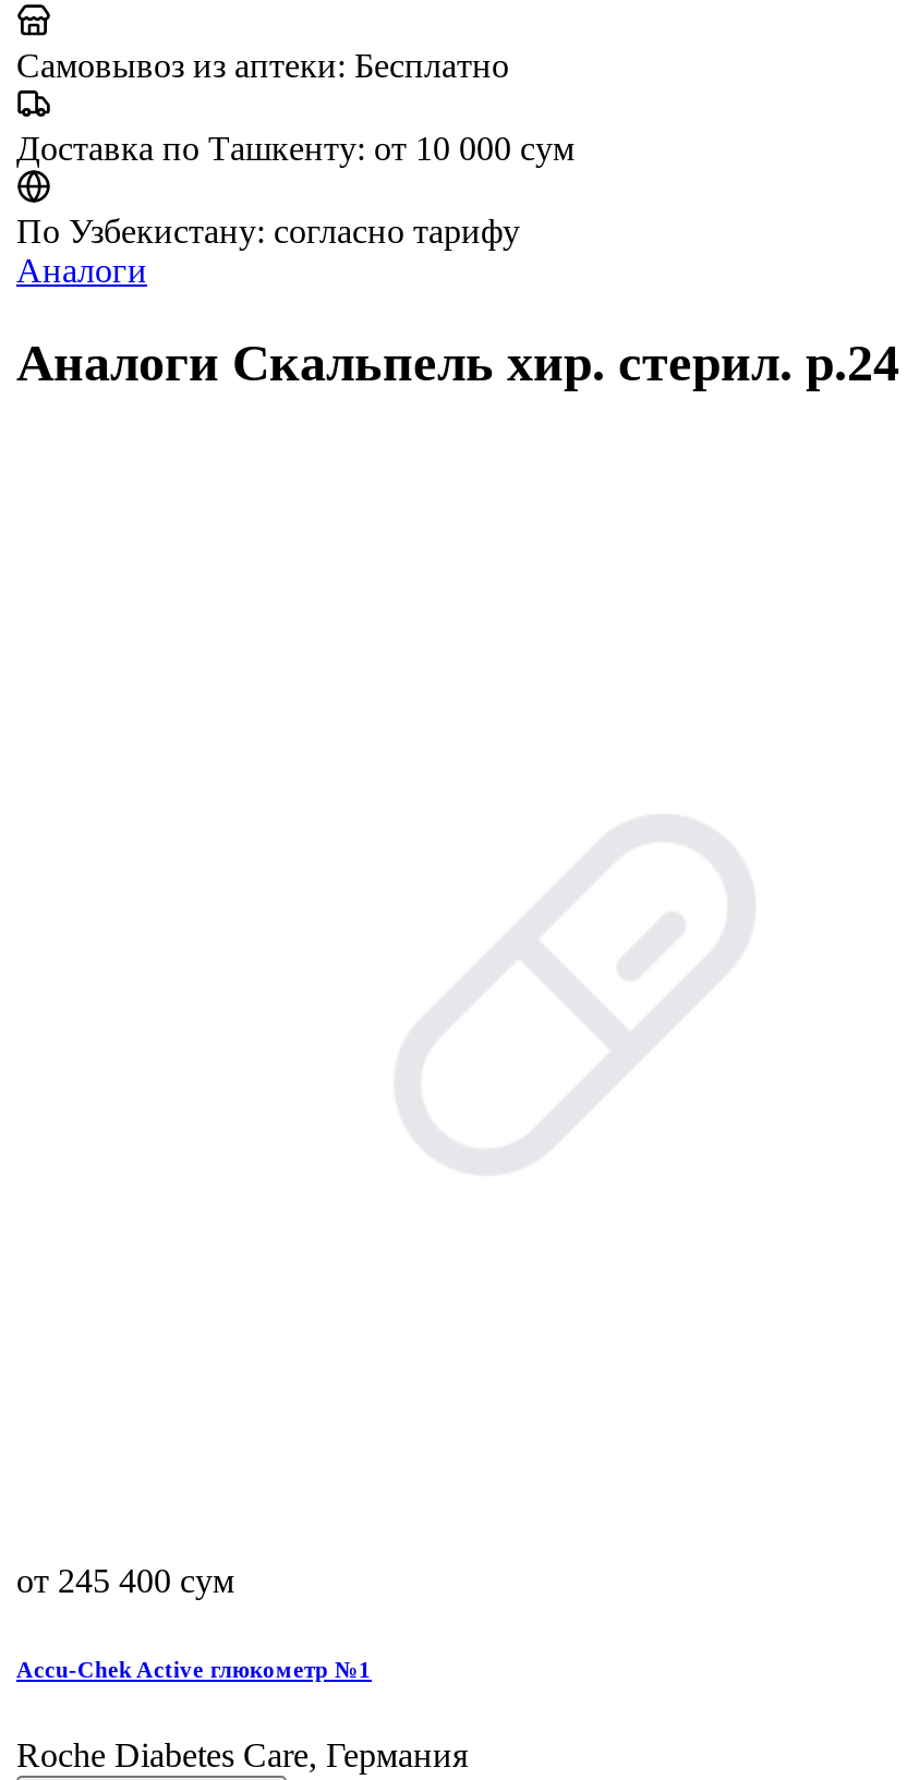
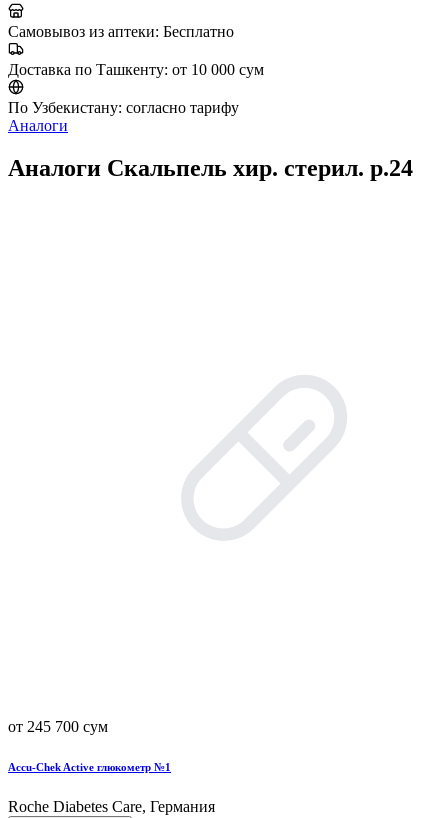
- от 245 400 сум
+ от 245 700 сум
